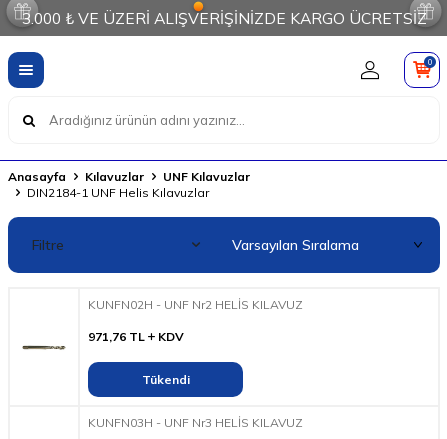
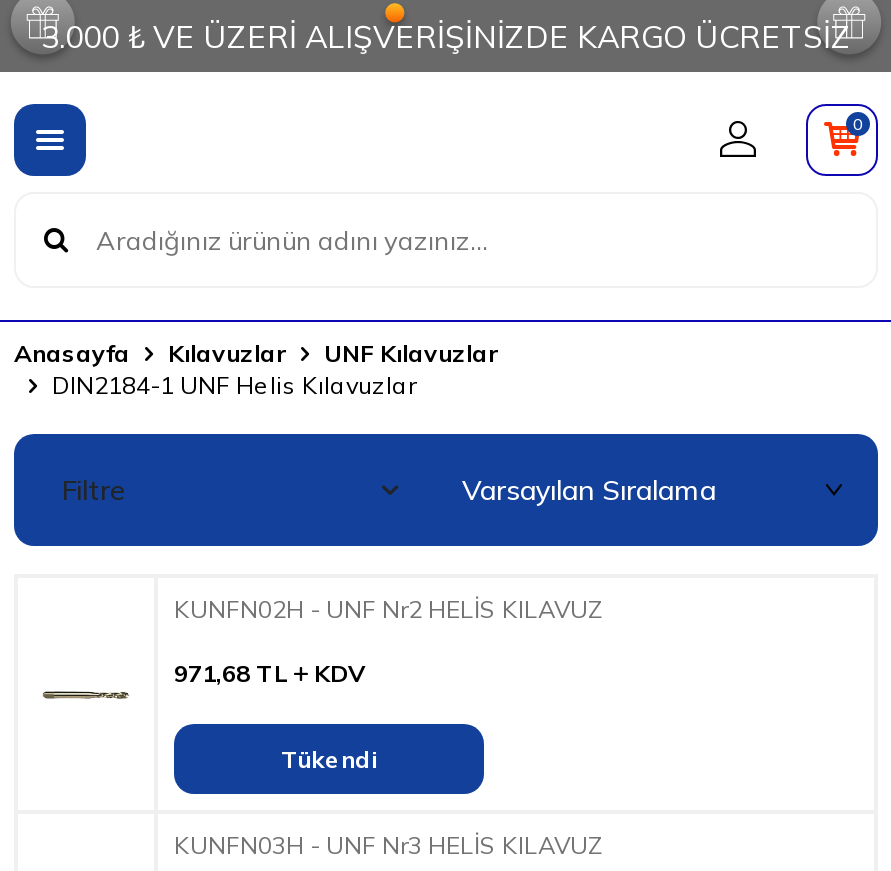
- 971,76 TL KDV
+ 971,68 TL KDV
